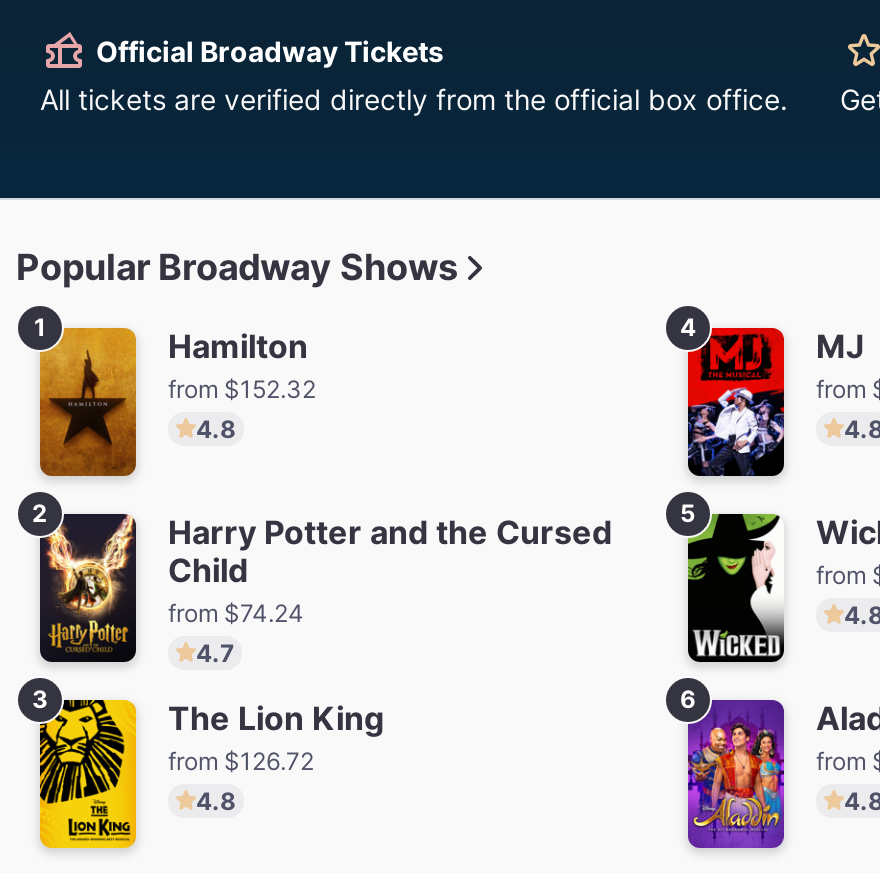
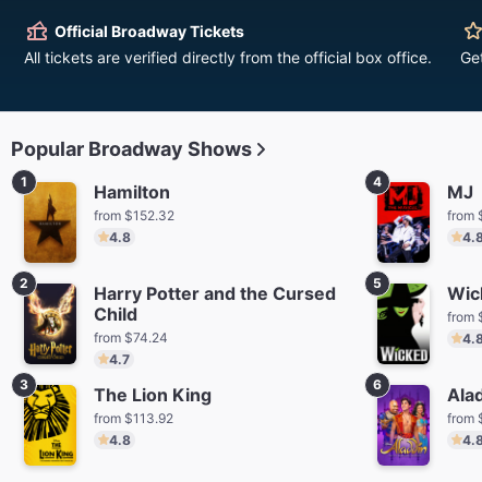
- from $126.72
+ from $113.92
